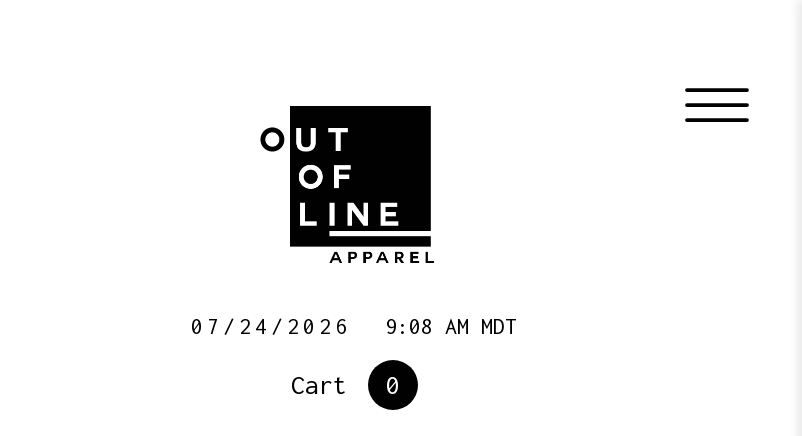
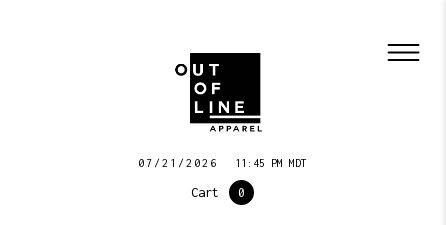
- 07/24/2026
+ 07/21/2026

- 9:08 AM MDT
+ 11:45 PM MDT
